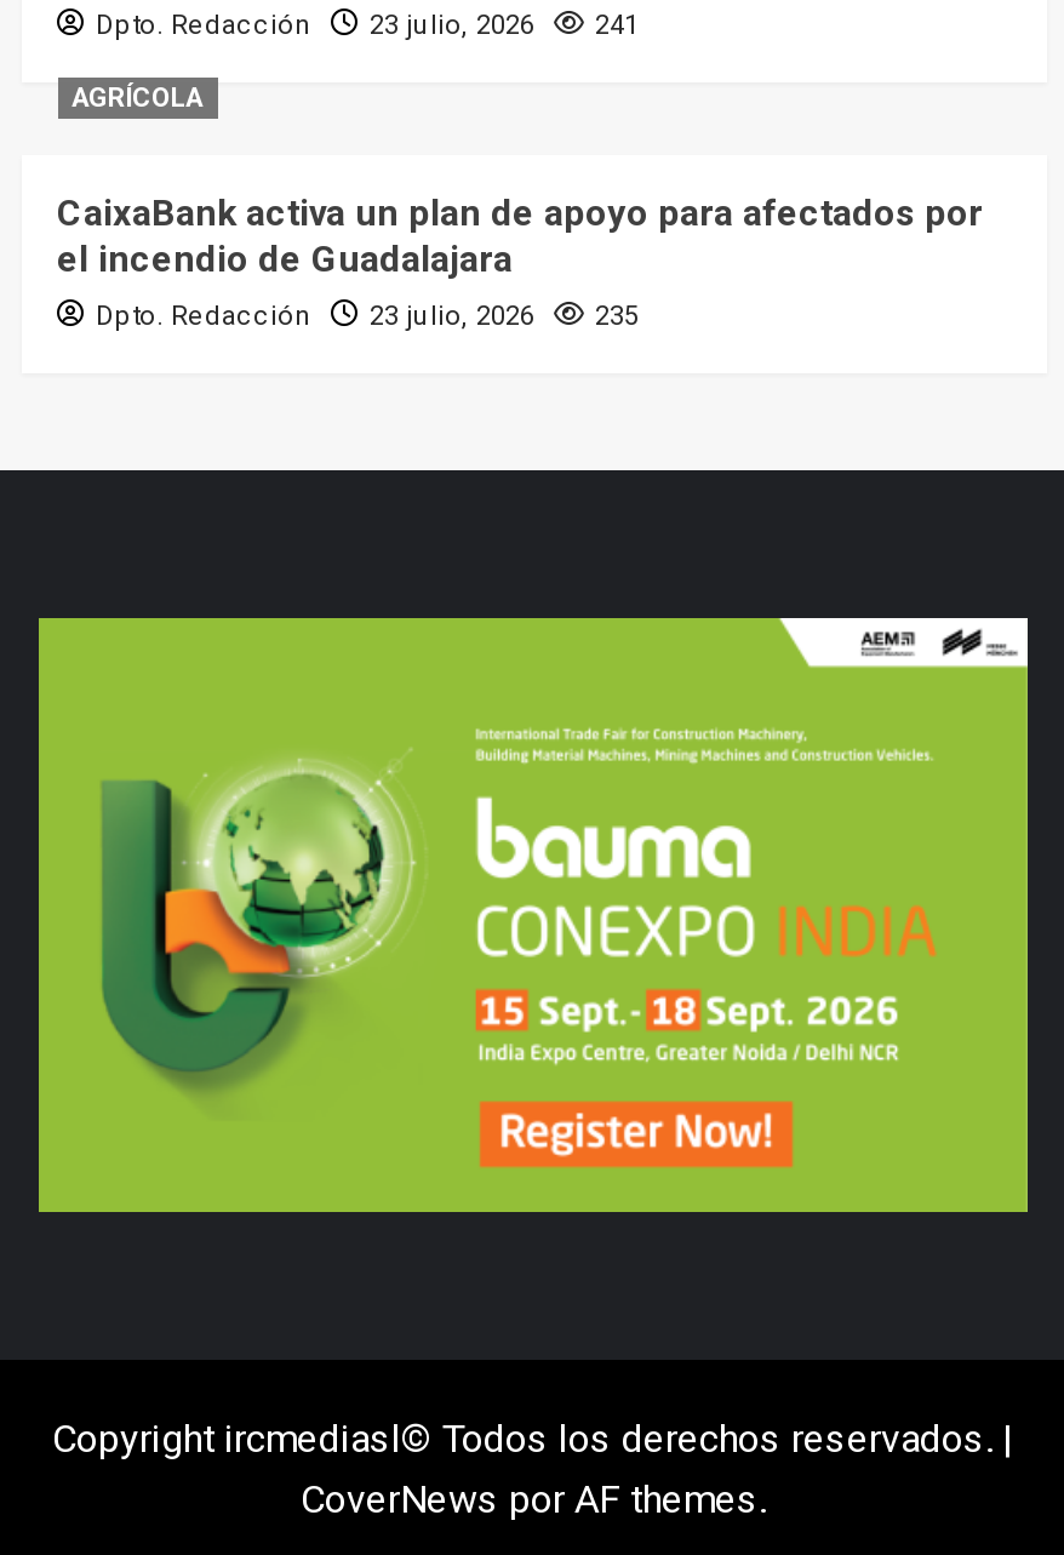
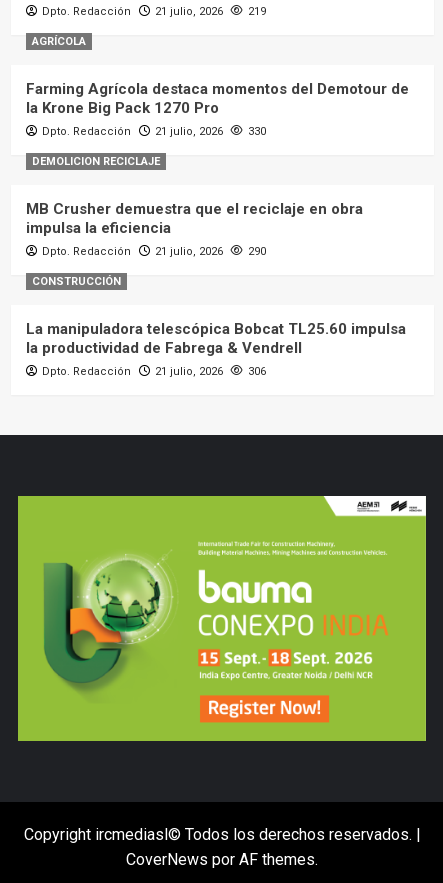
- 23 julio, 2026
+ 21 julio, 2026

- 241
+ 219

- CaixaBank activa un plan de apoyo para afectados por
- el incendio de Guadalajara
+ Farming Agrícola destaca momentos del Demotour de
+ la Krone Big Pack 1270 Pro

- 23 julio, 2026
- 235
+ 21 julio, 2026
+ 330
+ DEMOLICION RECICLAJE
+ MB Crusher demuestra que el reciclaje en obra
+ impulsa la eficiencia
+ Dpto. Redacción
+ 21 julio, 2026
+ 290
+ CONSTRUCCIÓN
+ La manipuladora telescópica Bobcat TL25.60 impulsa
+ la productividad de Fabrega & Vendrell
+ Dpto. Redacción
+ 21 julio, 2026
+ 306
